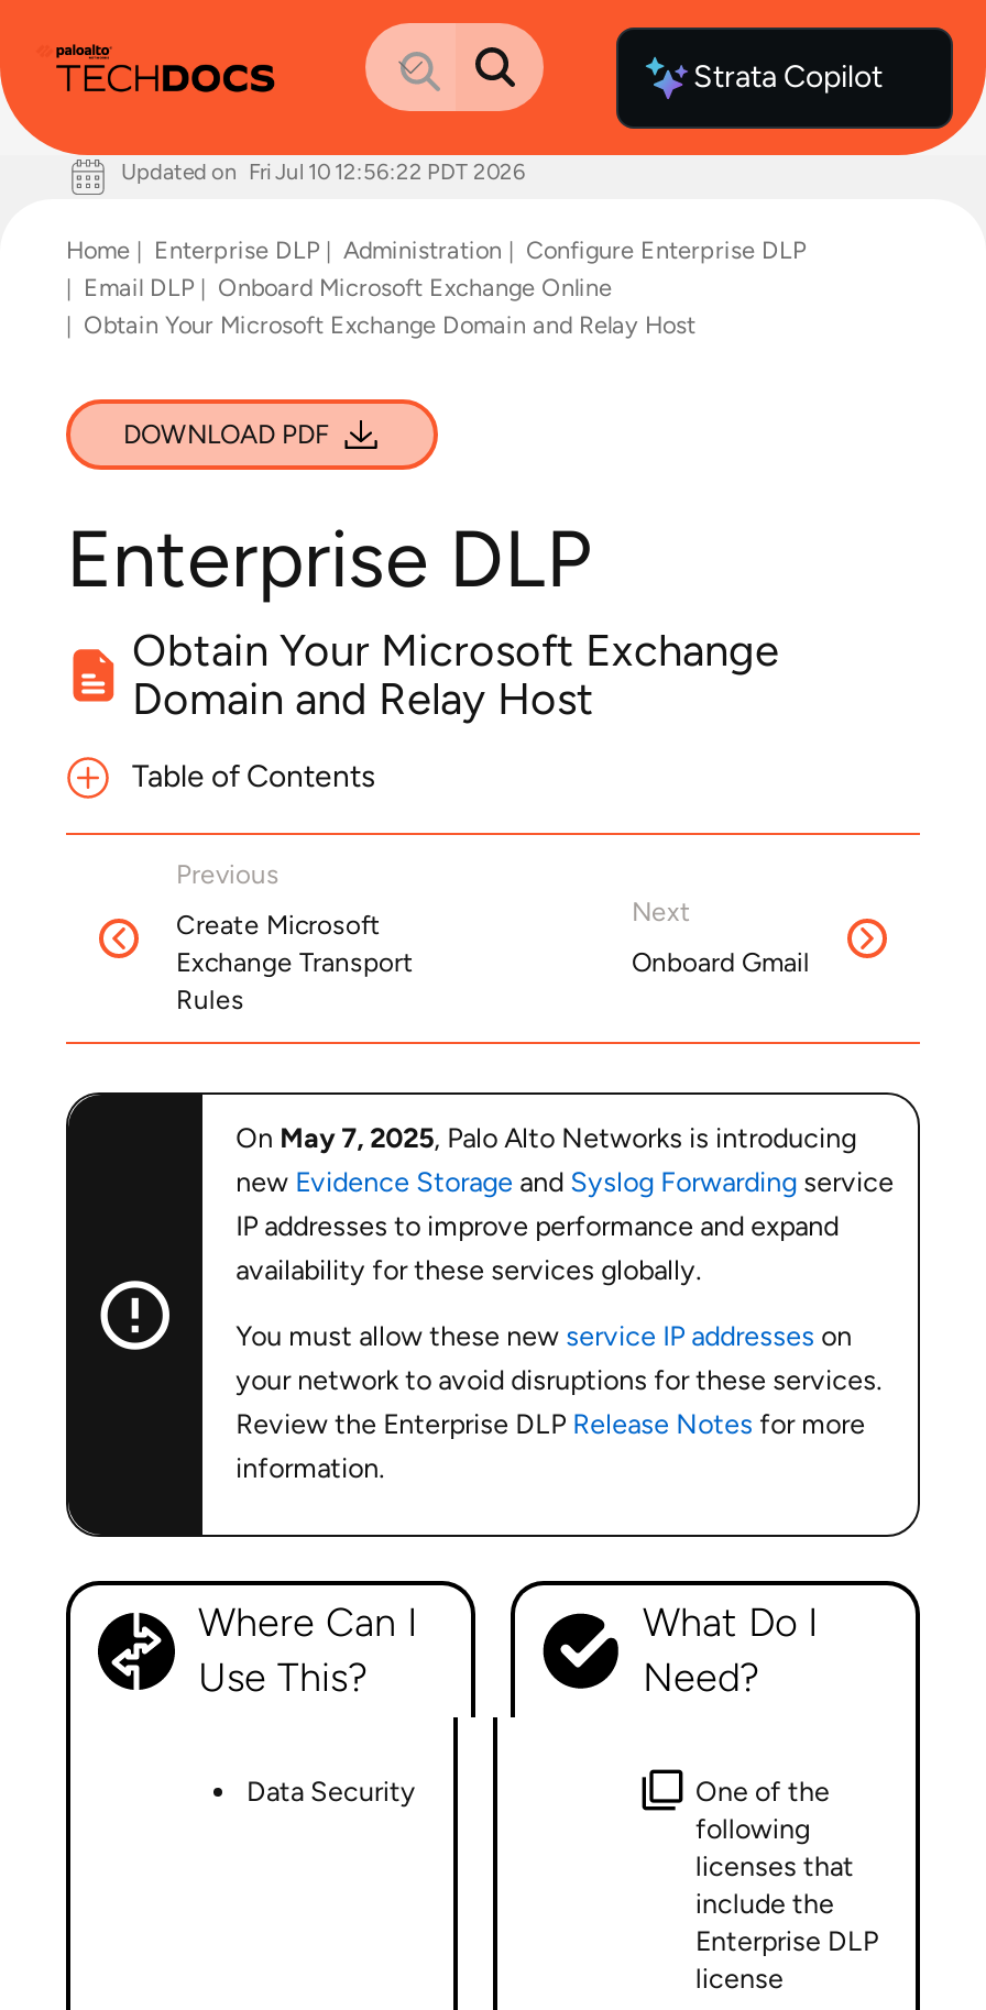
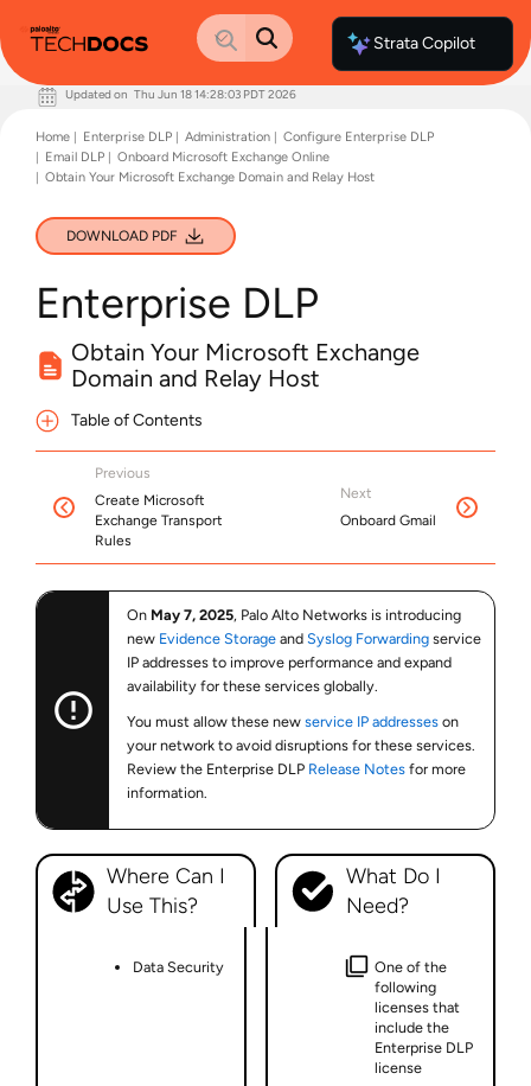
- Updated on Fri Jul 10 12:56:22 PDT 2026
+ Updated on Thu Jun 18 14:28:03 PDT 2026
